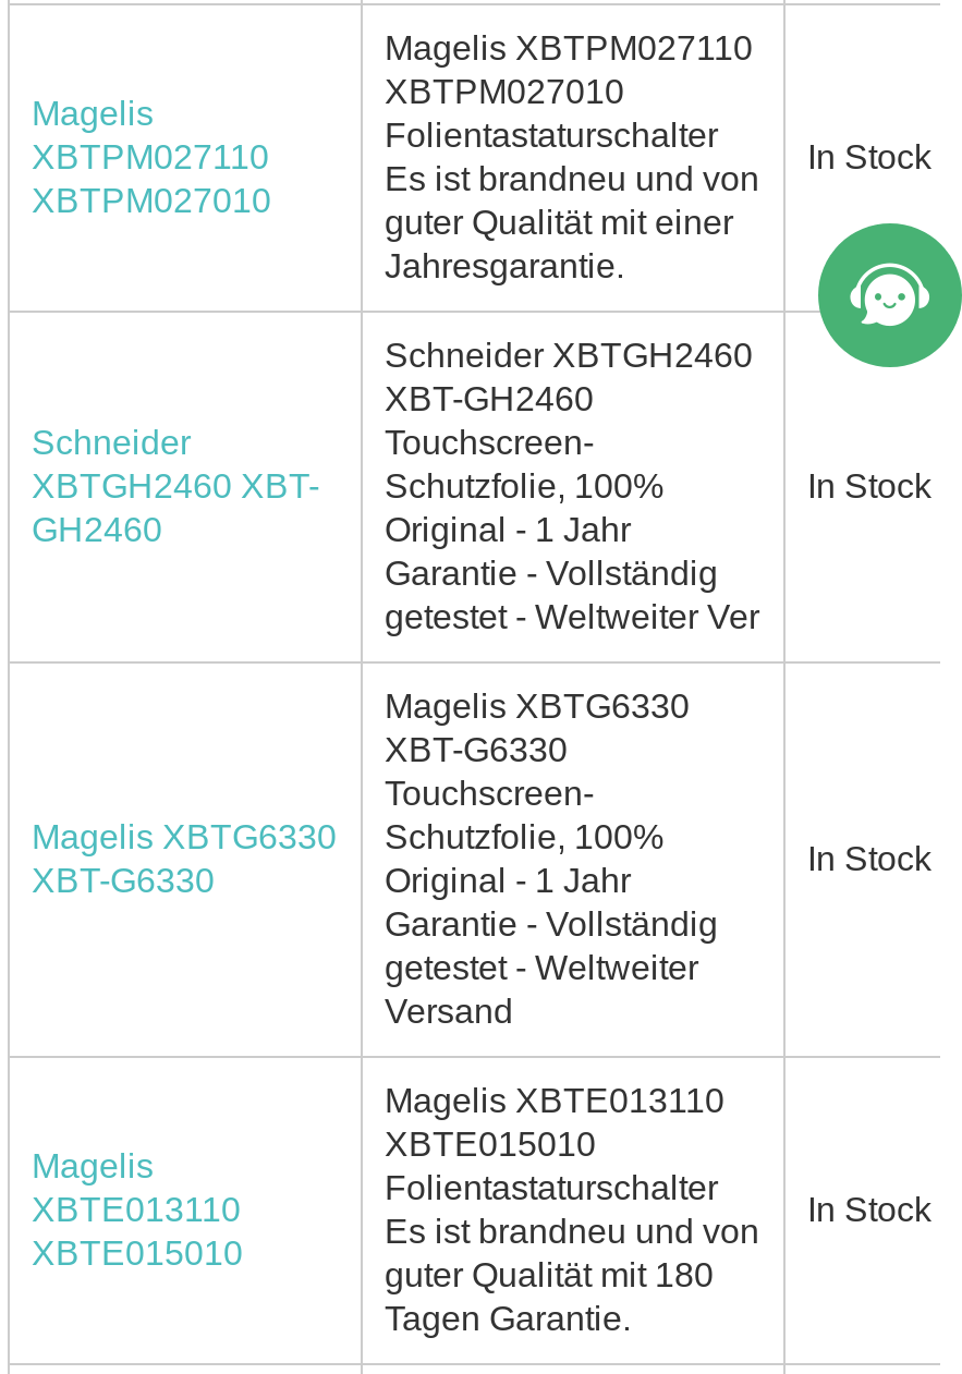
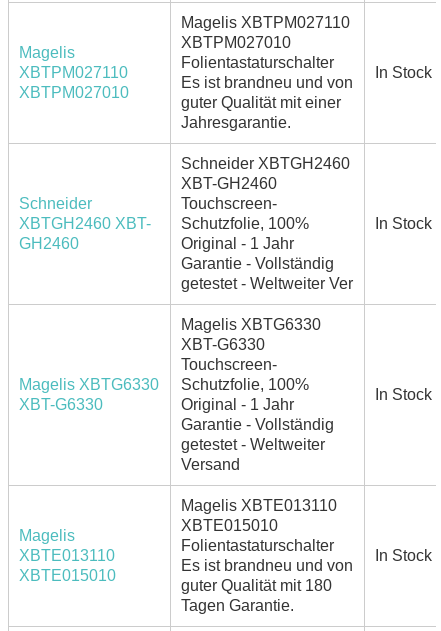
- [image]
